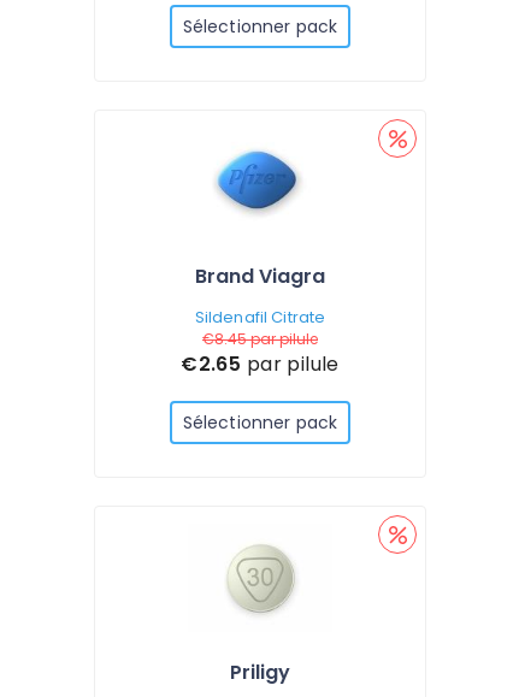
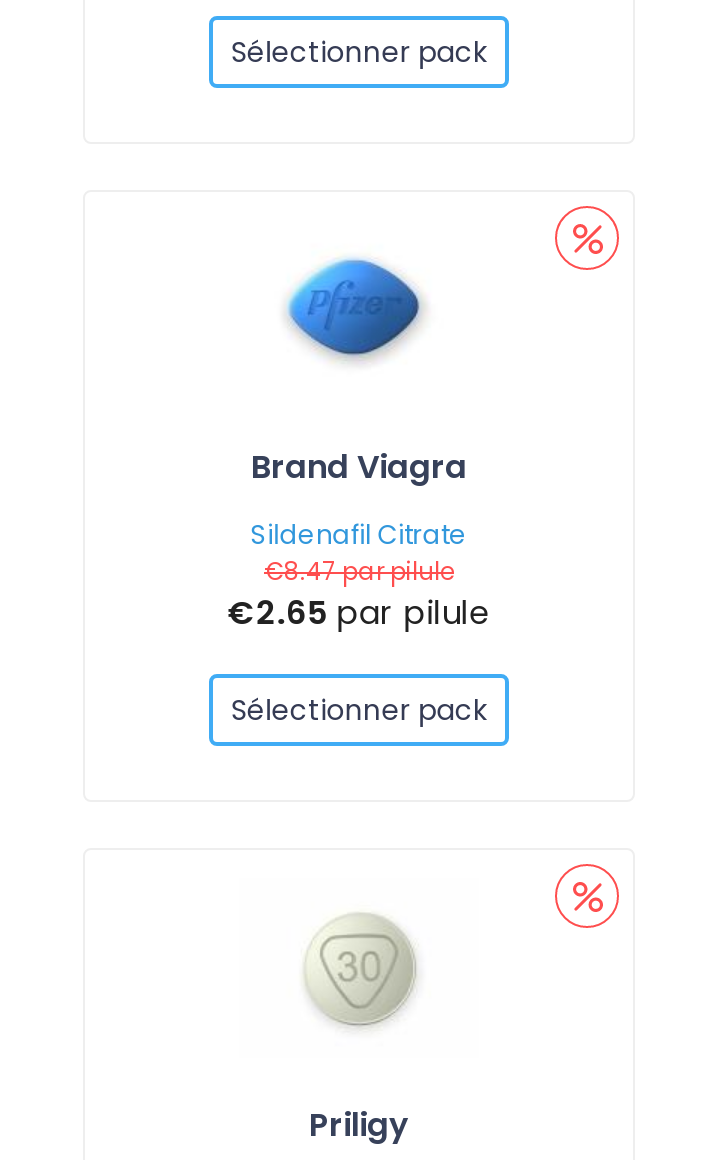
- €8.45par pilule
+ €8.47par pilule
